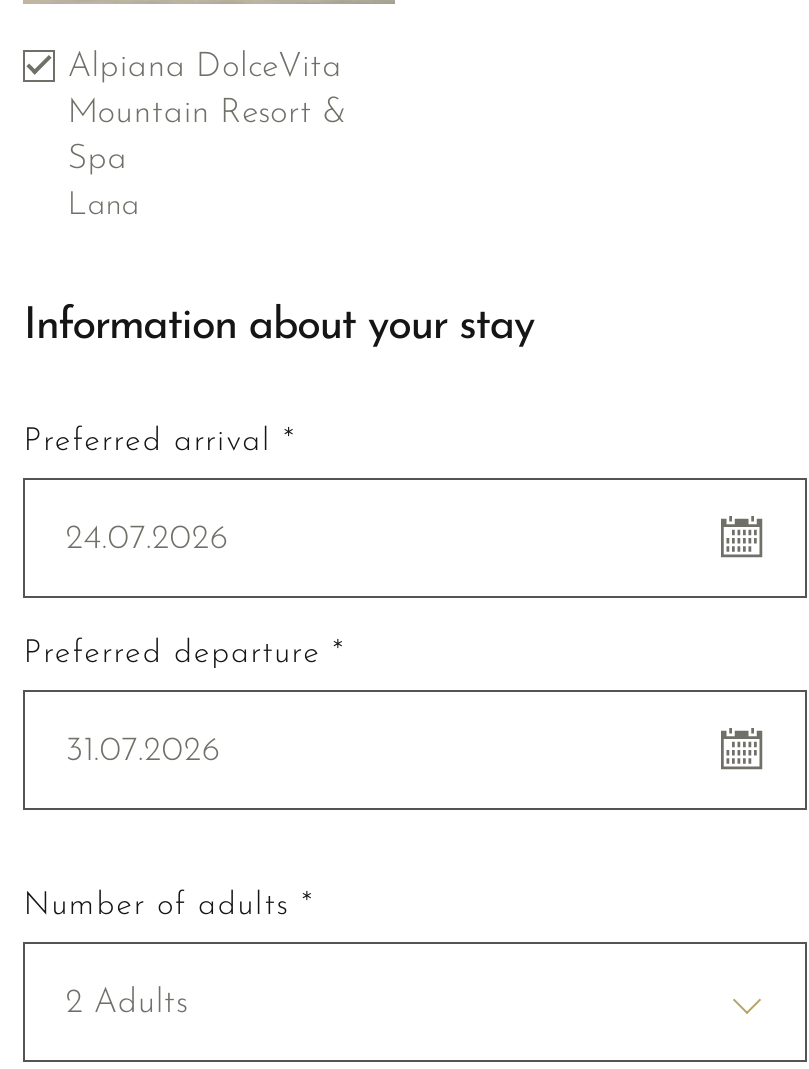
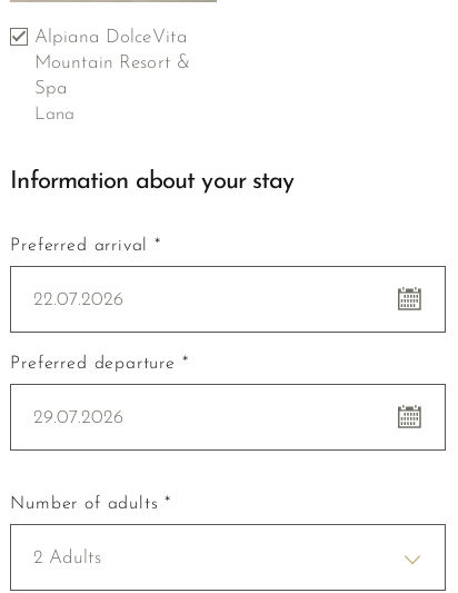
- 24.07.2026
+ 22.07.2026

- 31.07.2026
+ 29.07.2026
